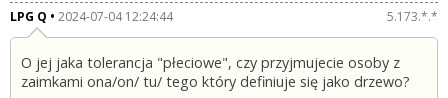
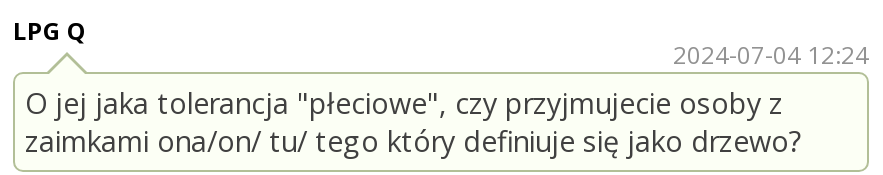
- 2024-07-04 12:24:44
- 5.173.*.*
+ 2024-07-04 12:24
